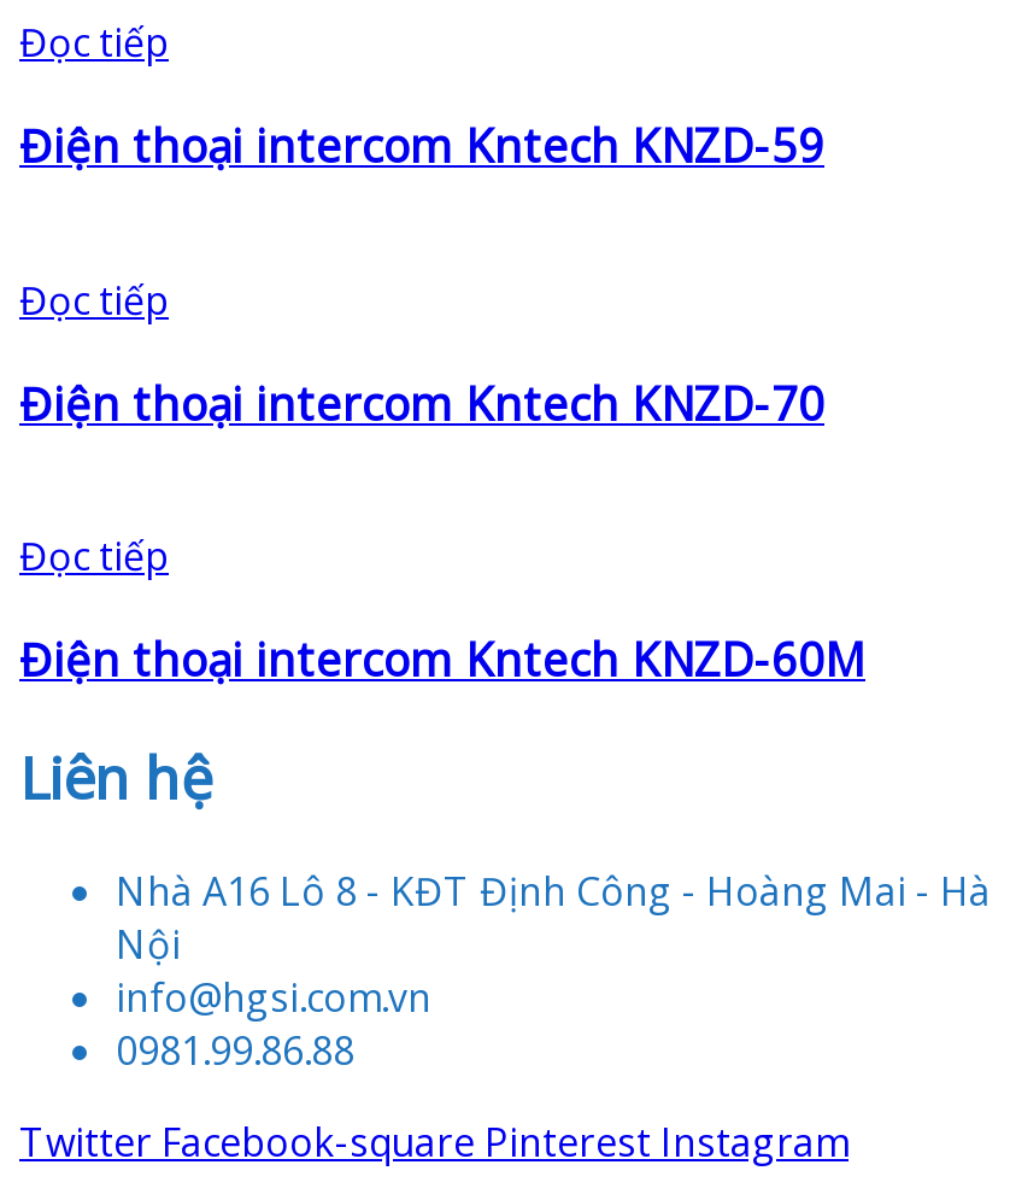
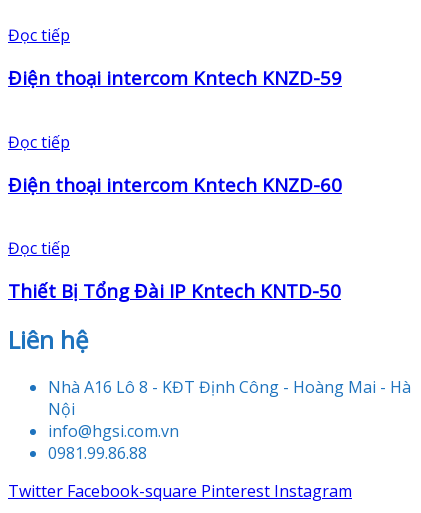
- Điện thoại intercom Kntech KNZD-70
+ Điện thoại intercom Kntech KNZD-60

- Điện thoại intercom Kntech KNZD-60M
+ Thiết Bị Tổng Đài IP Kntech KNTD-50
